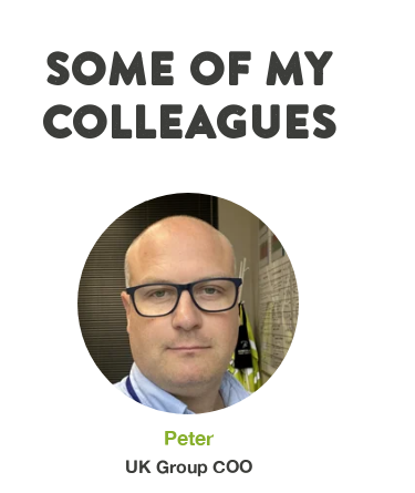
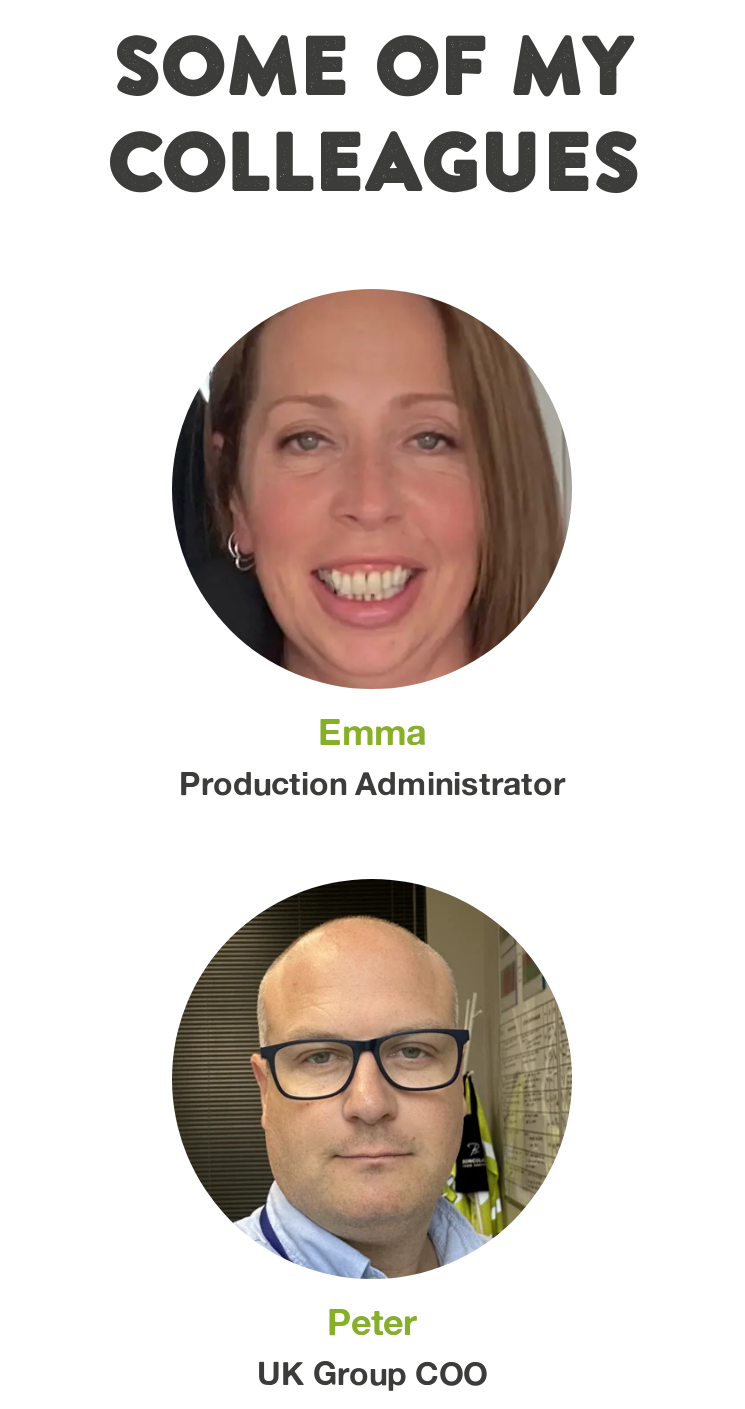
+ [image]
+ Emma
+ Production Administrator
